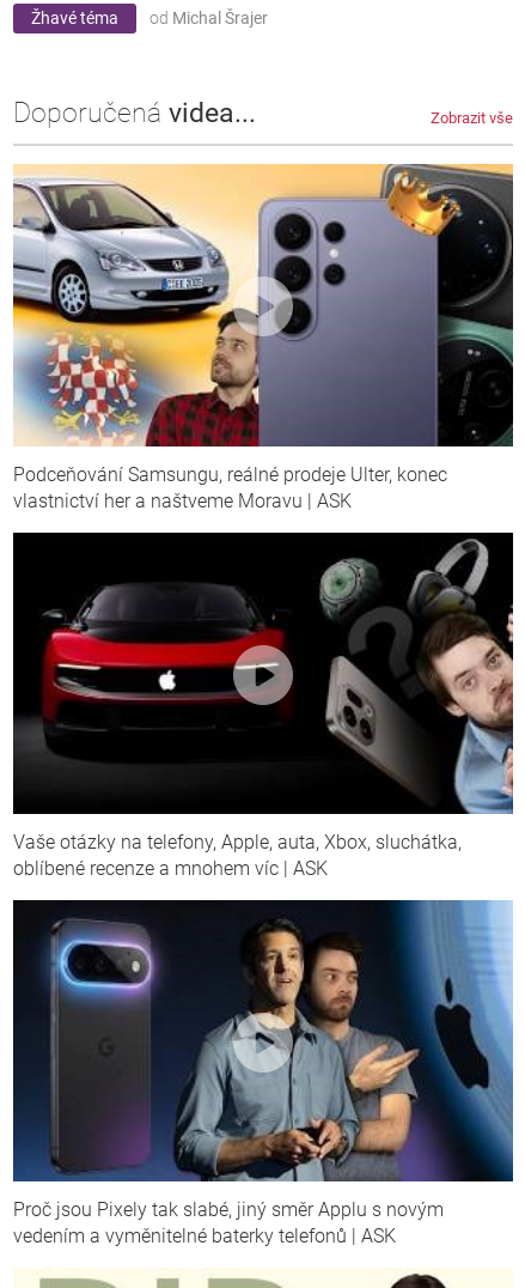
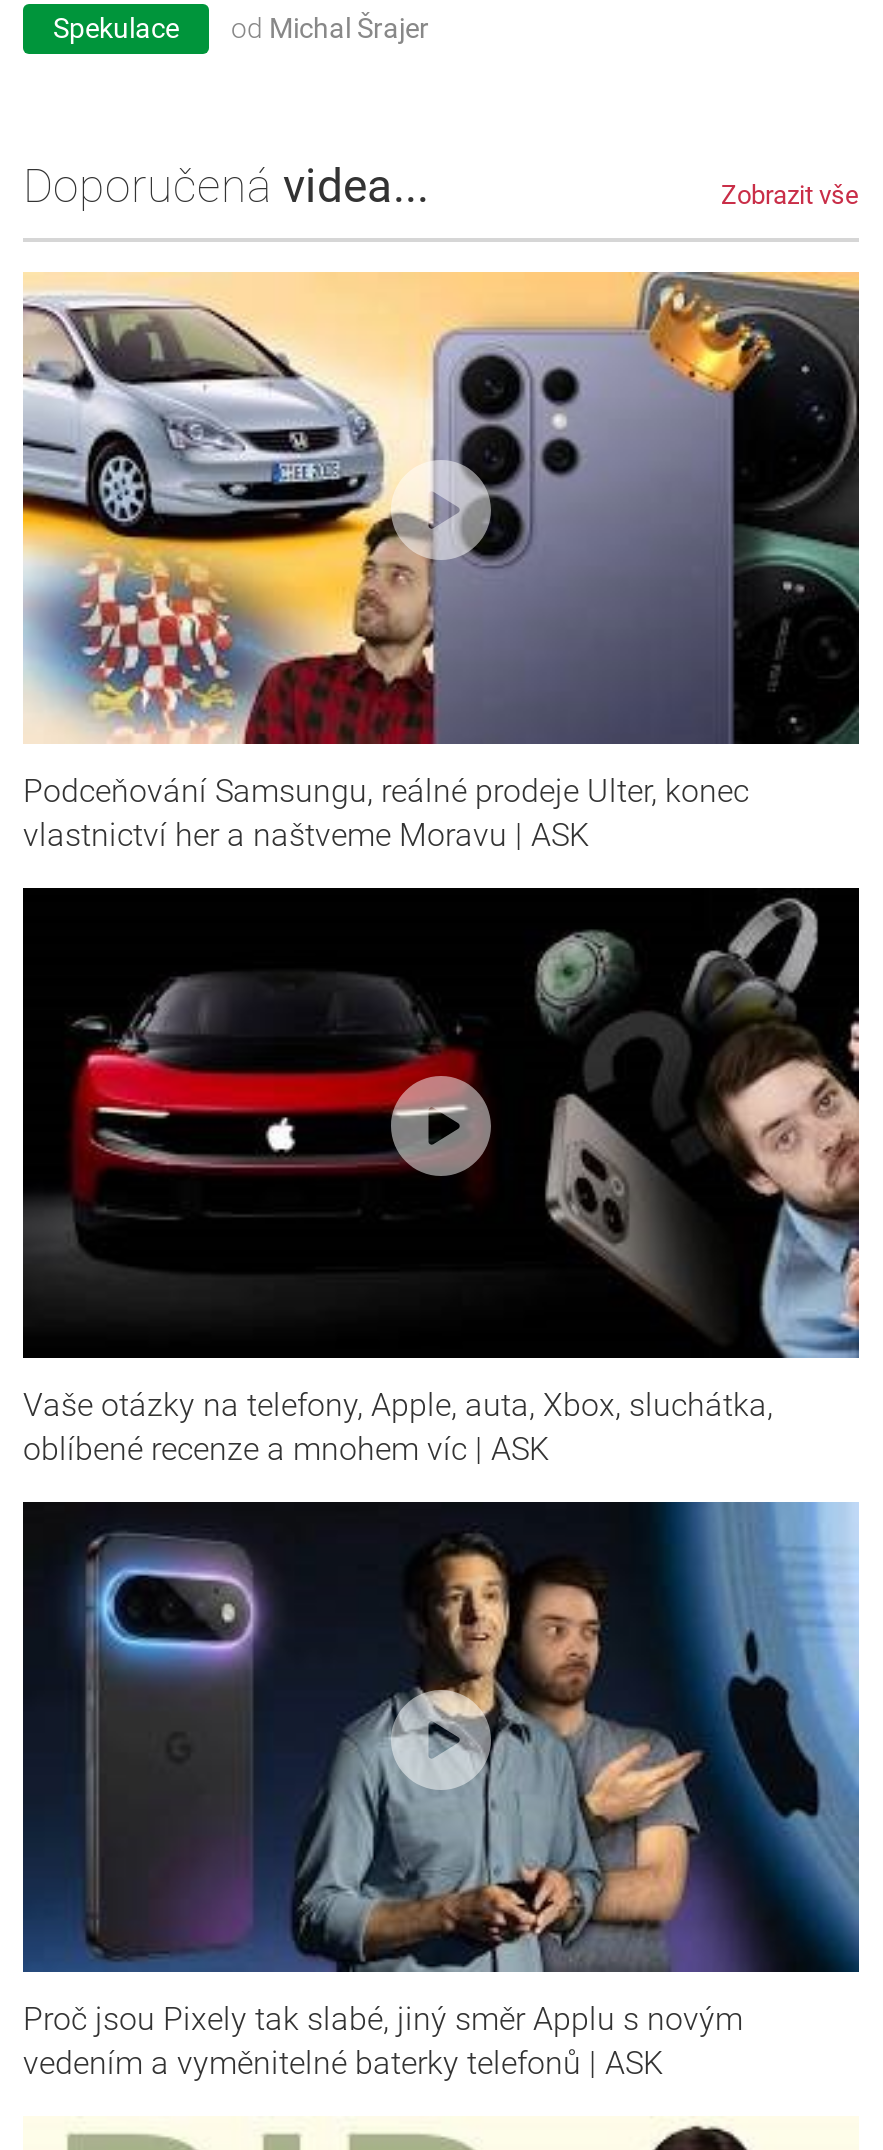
- Žhavé téma
+ Spekulace
